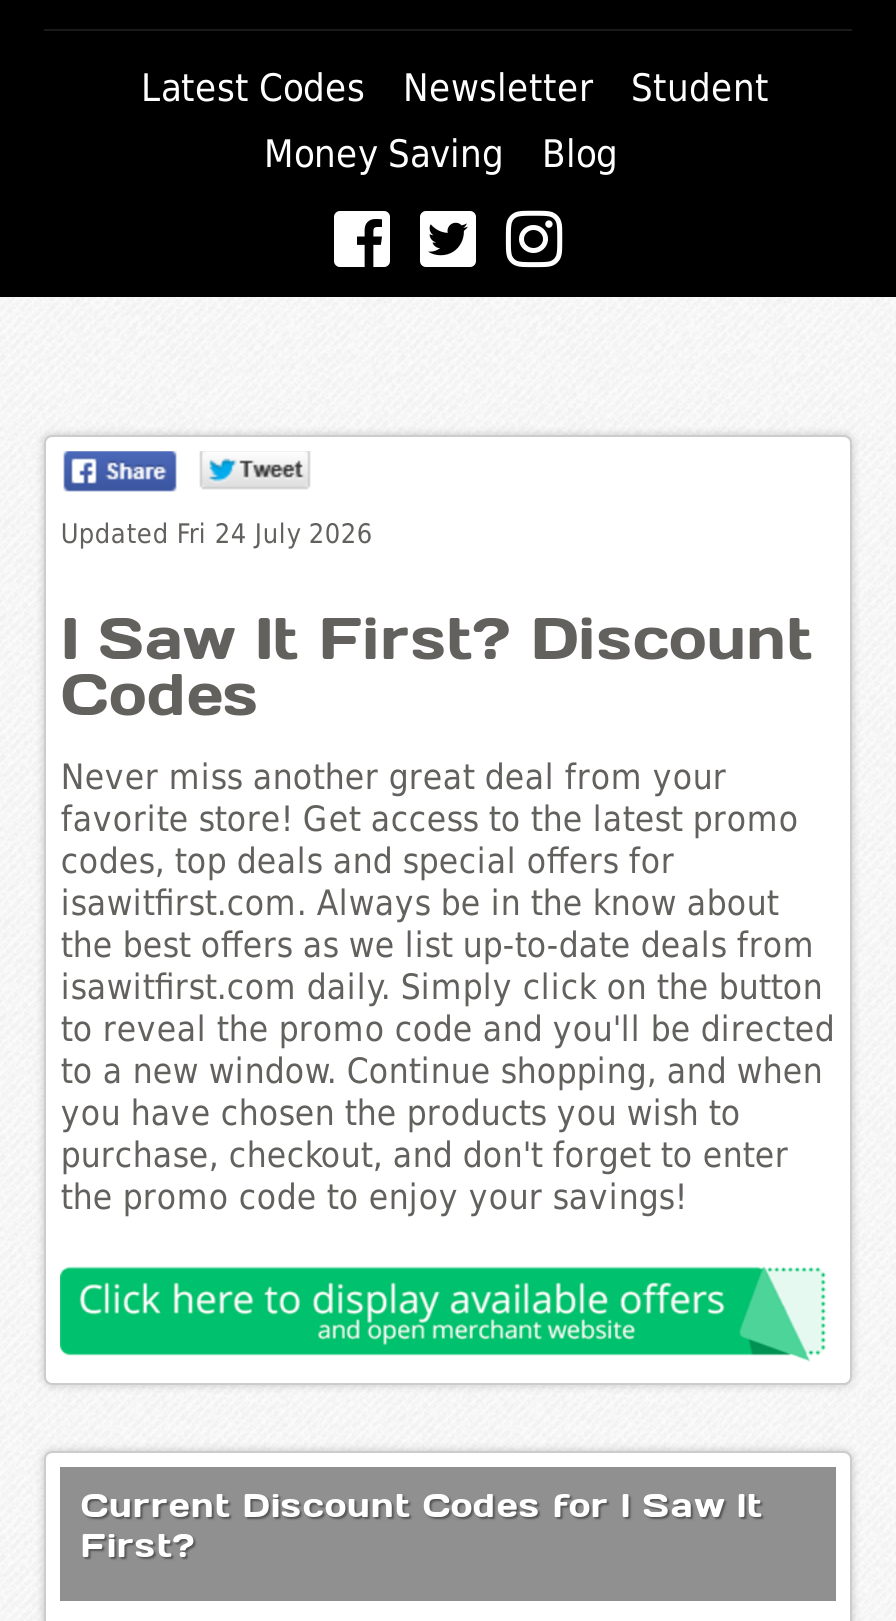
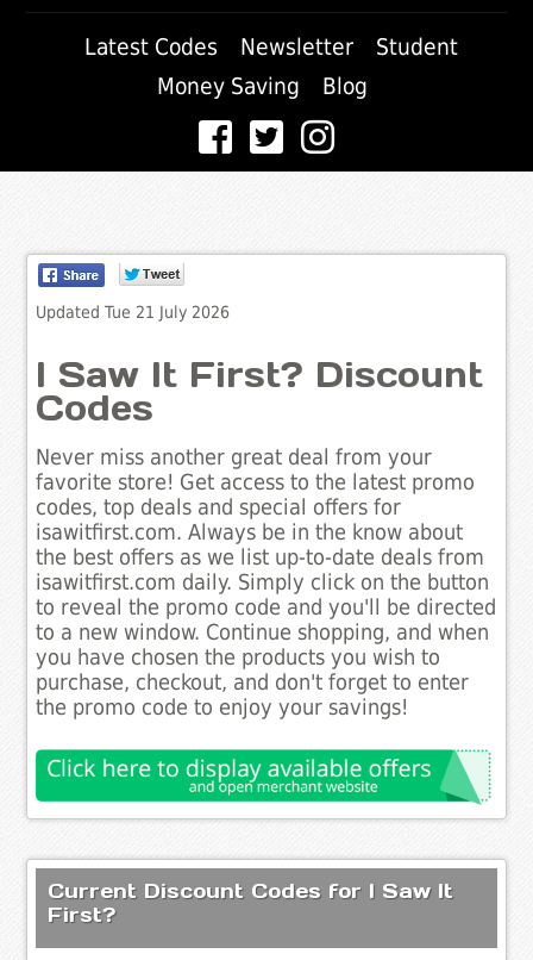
- Updated Fri 24 July 2026
+ Updated Tue 21 July 2026
